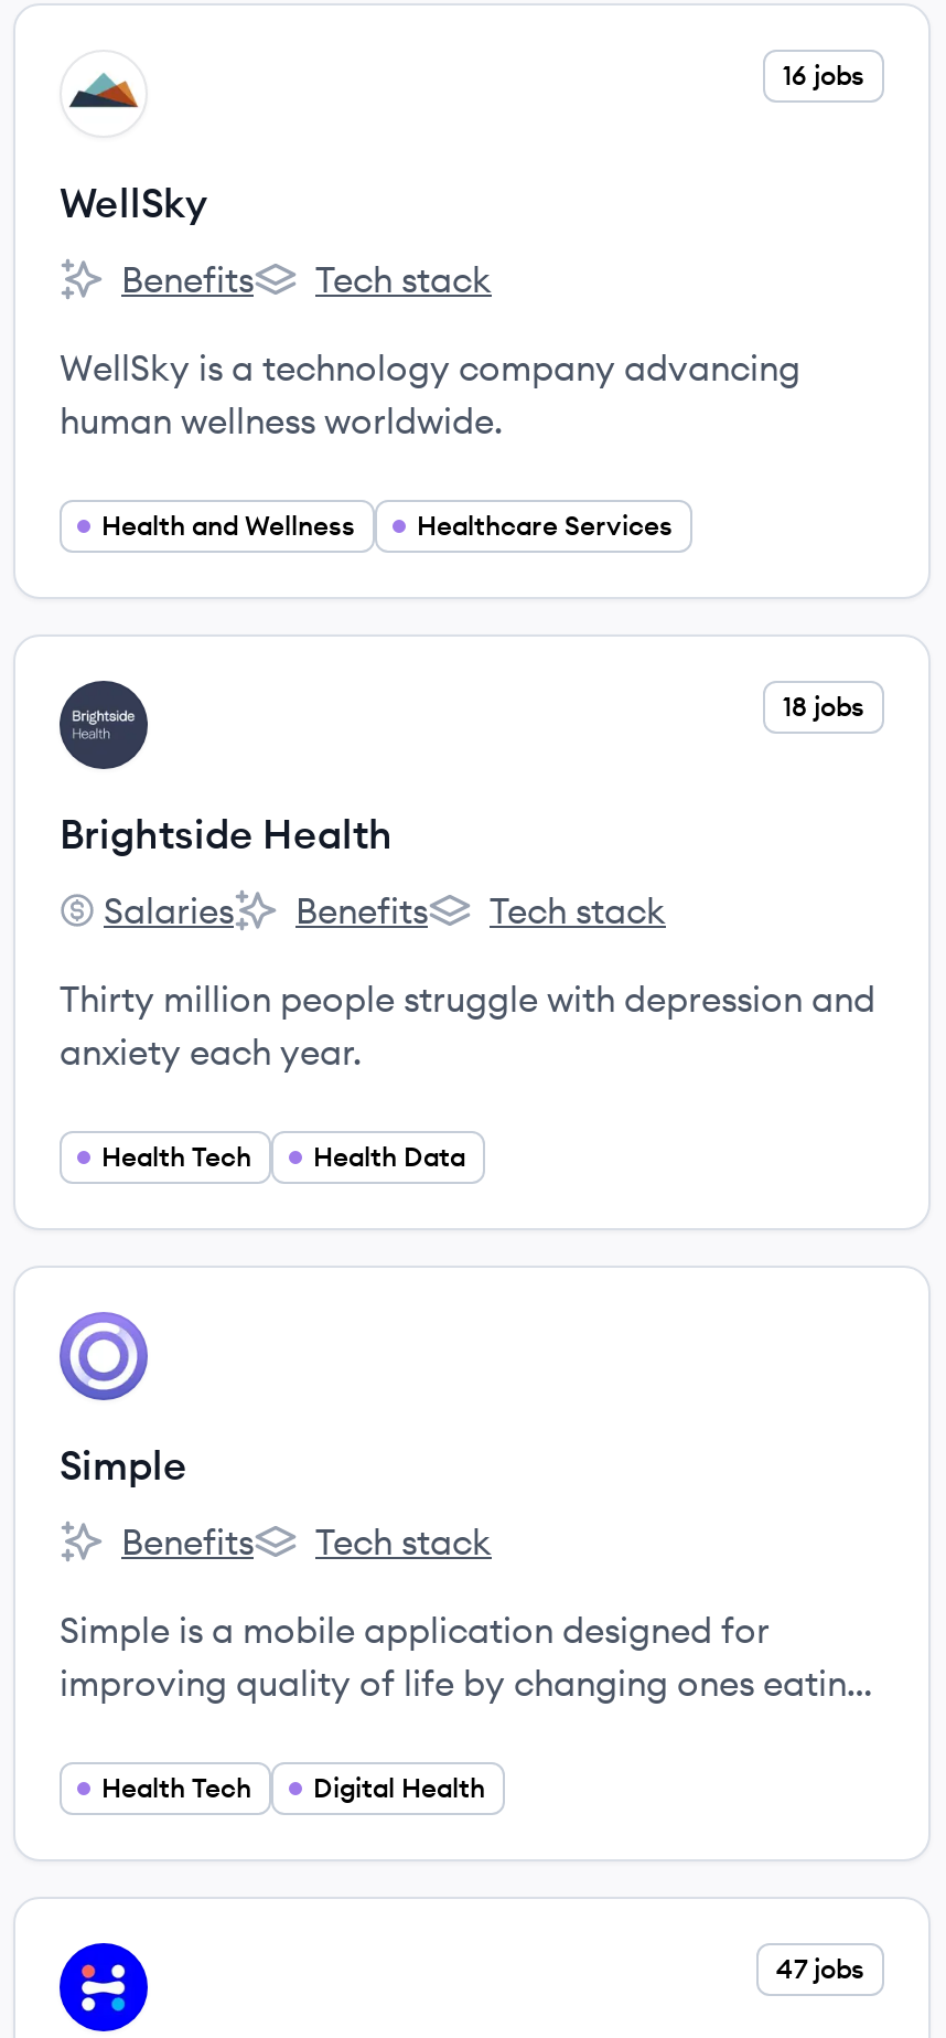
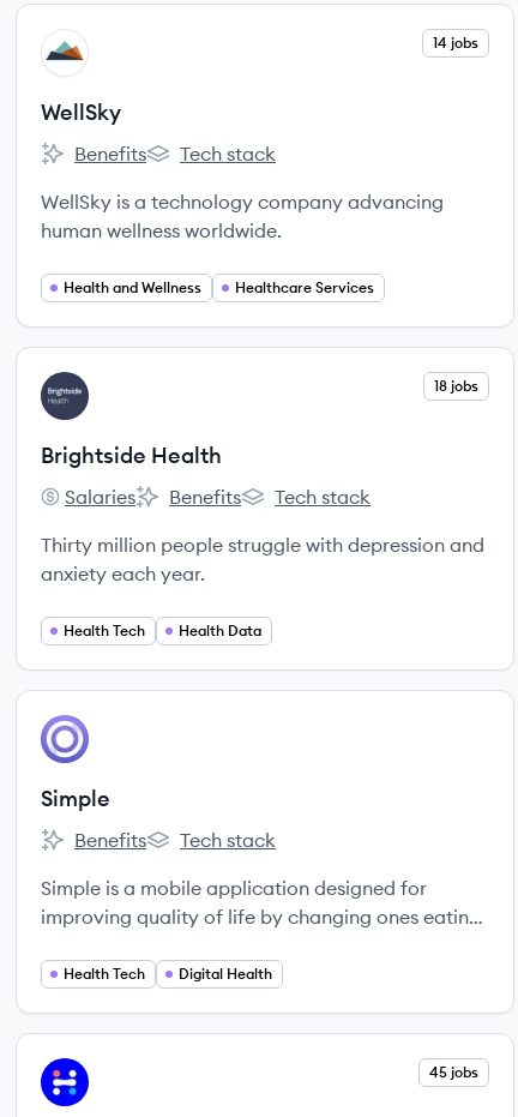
- 16 jobs
+ 14 jobs

- 47 jobs
+ 45 jobs
